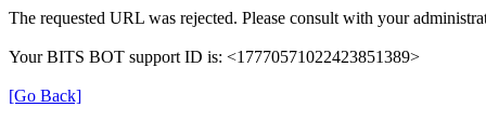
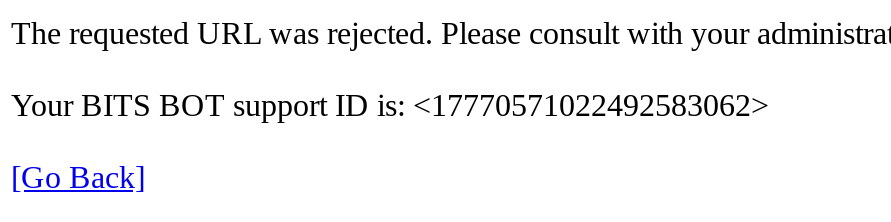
- Your BITS BOT support ID is: <17770571022423851389>
+ Your BITS BOT support ID is: <17770571022492583062>
